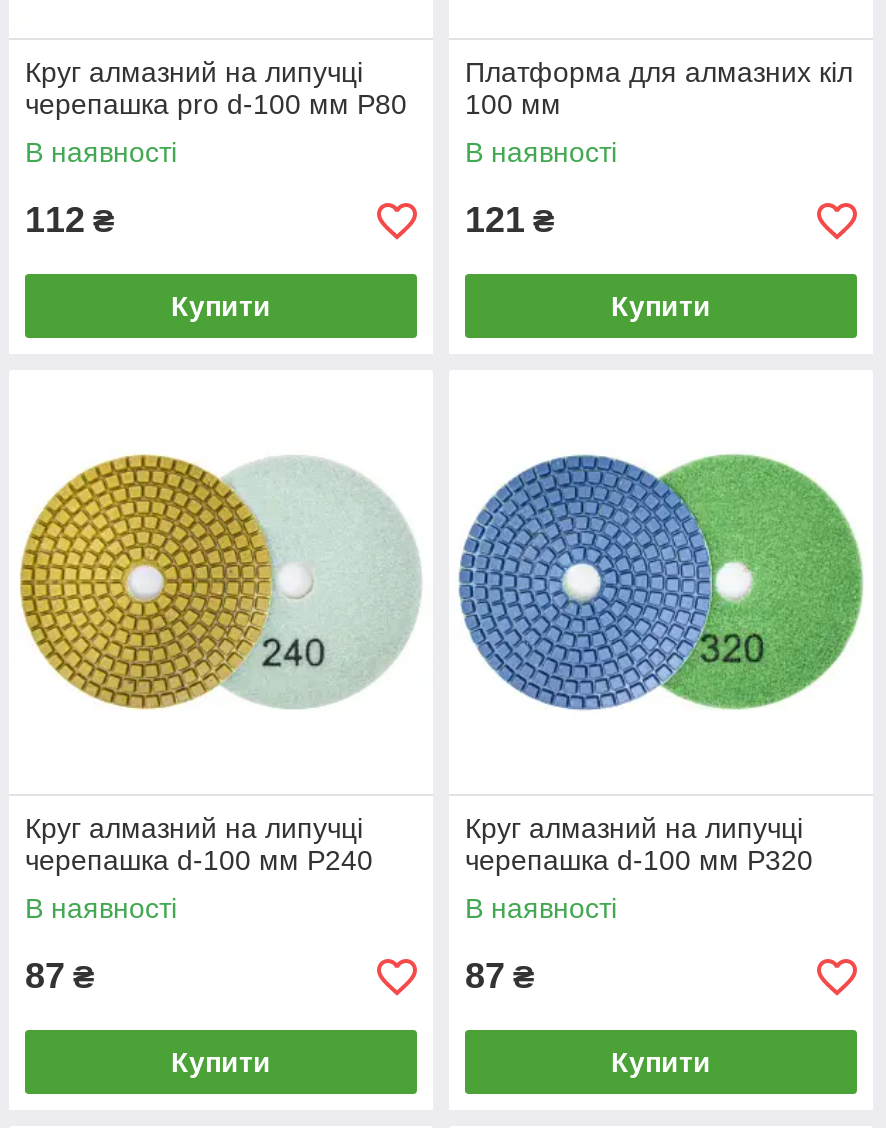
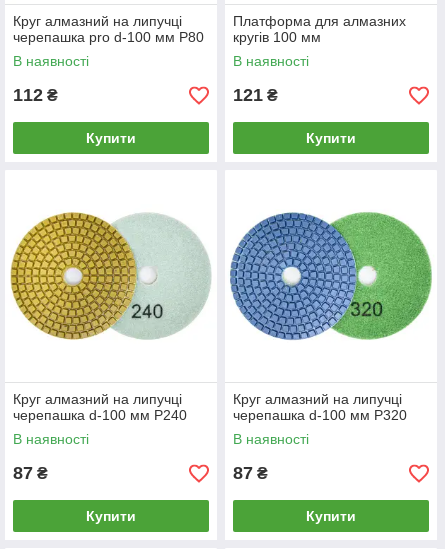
- Платформа для алмазних кіл
- 100 мм
+ Платформа для алмазних
+ кругів 100 мм
